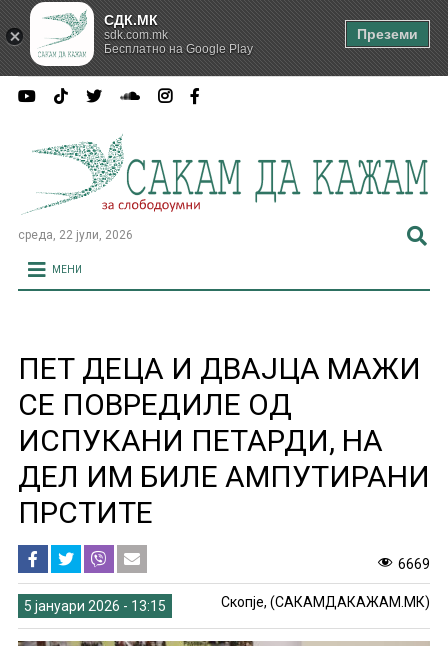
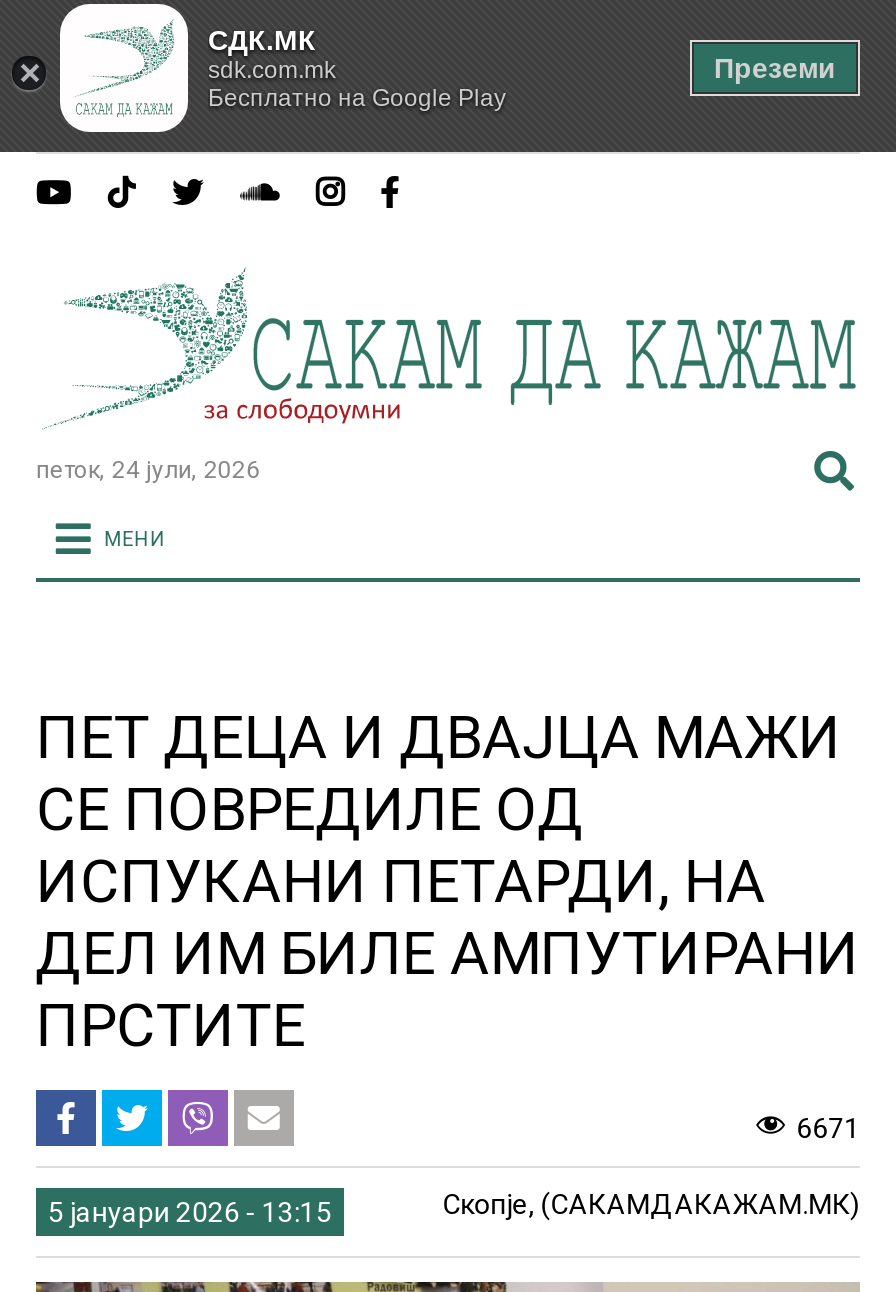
- среда, 22 јули, 2026
+ петок, 24 јули, 2026

- 6669
+ 6671
